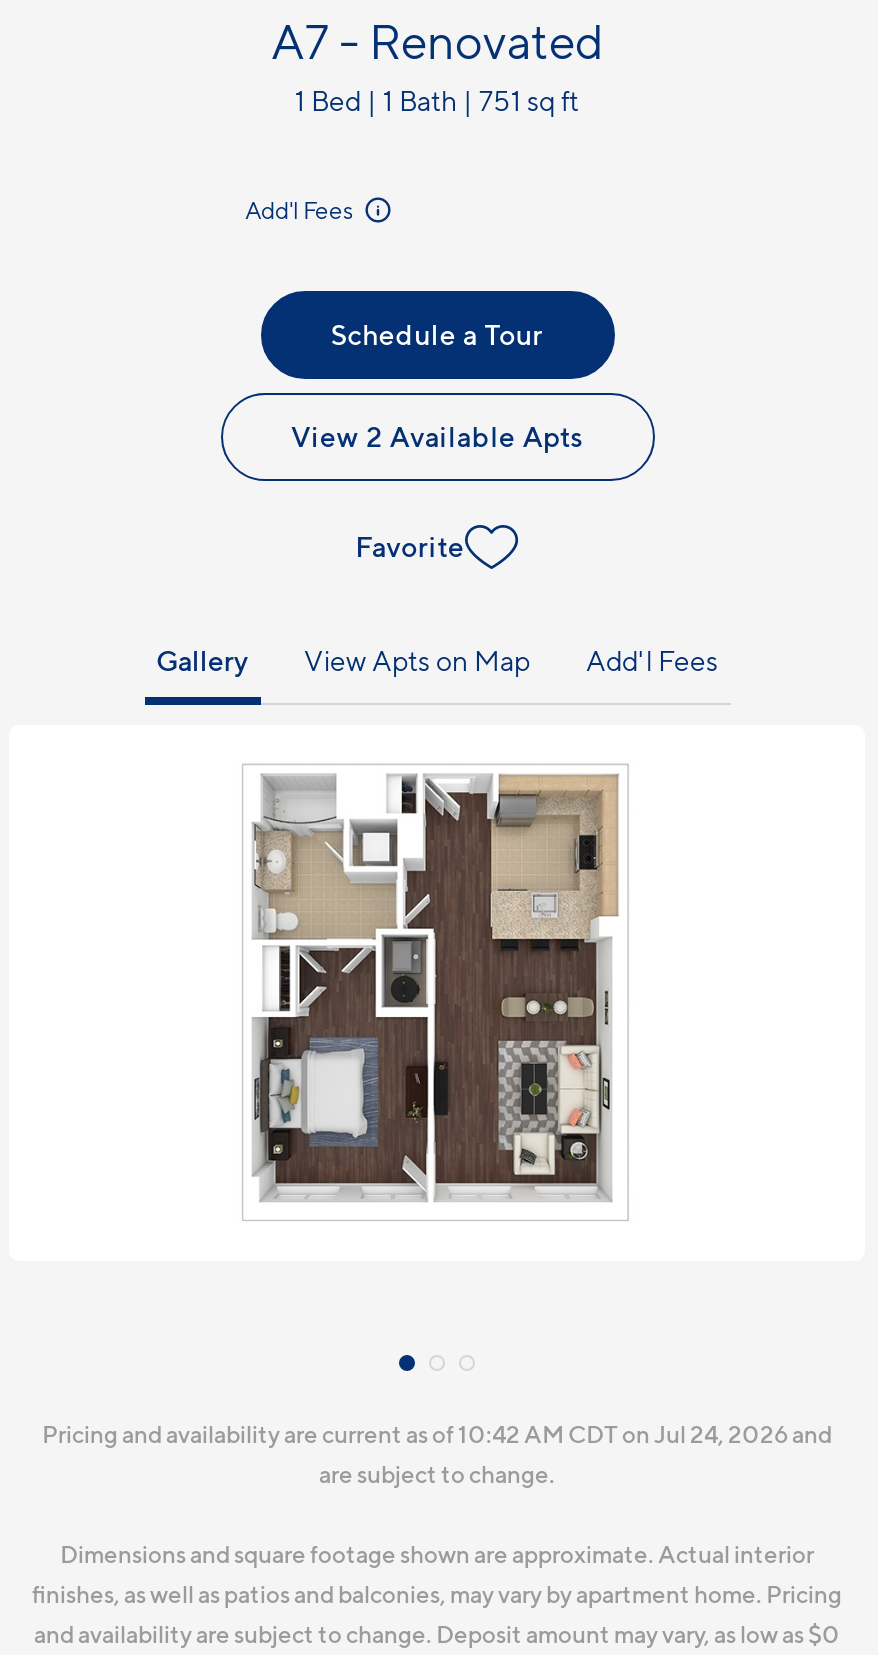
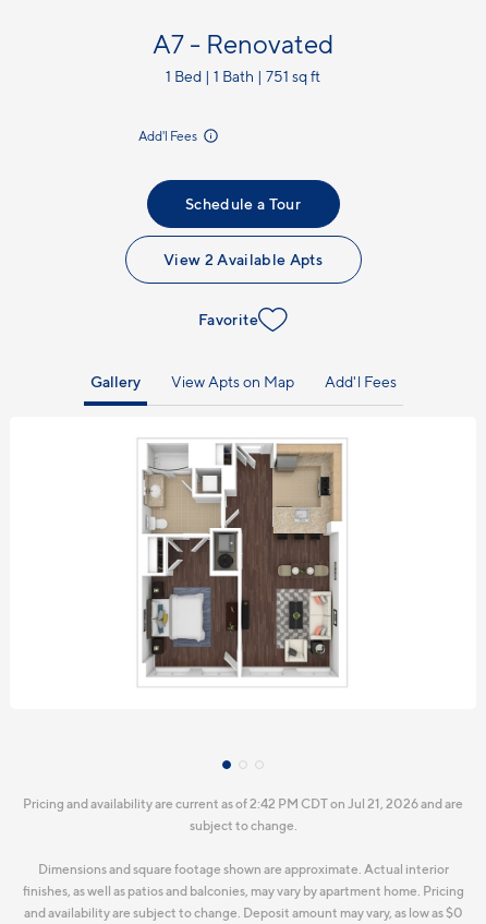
- Pricing and availability are current as of 10:42 AM CDT on Jul 24, 2026 and
- are subject to change.
+ Pricing and availability are current as of 2:42 PM CDT on Jul 21, 2026 and are
+ subject to change.
